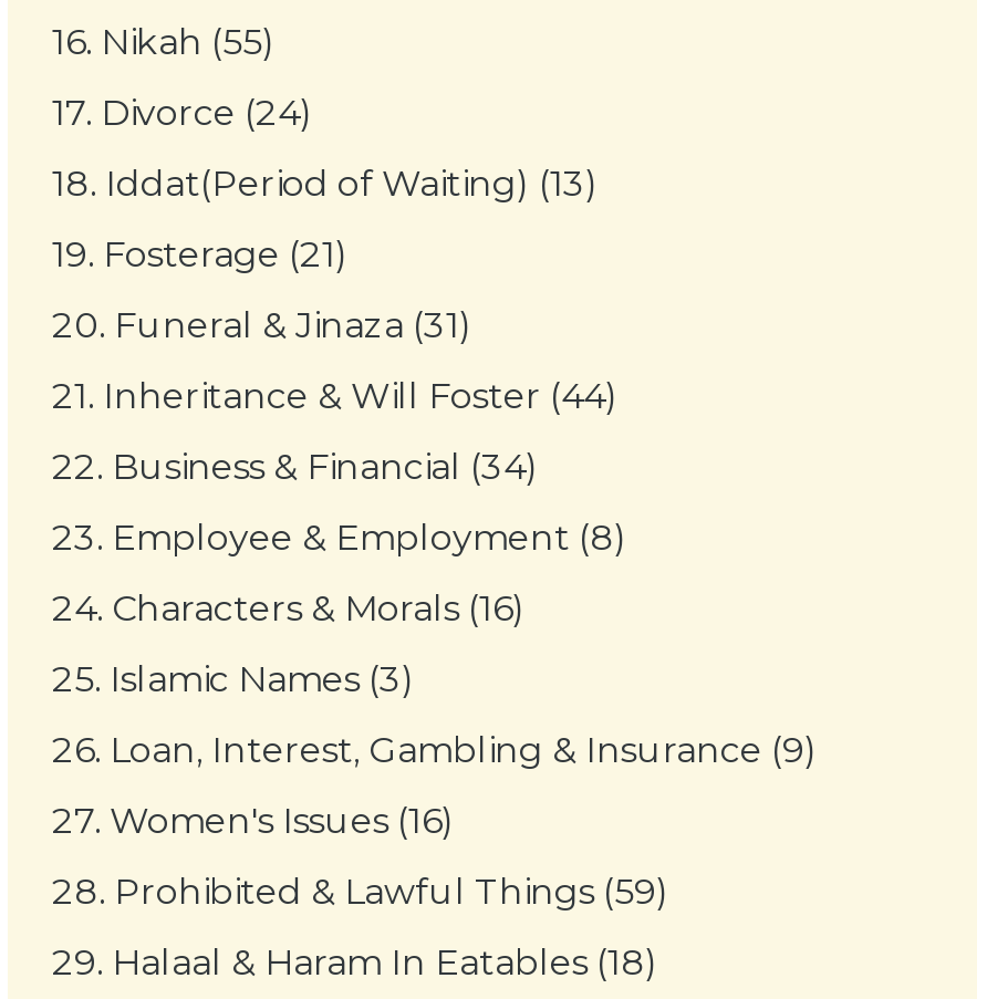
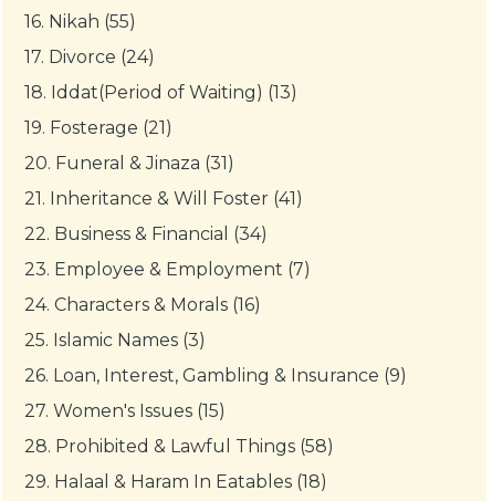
- 21. Inheritance & Will Foster (44)
+ 21. Inheritance & Will Foster (41)

- 23. Employee & Employment (8)
+ 23. Employee & Employment (7)

- 27. Women's Issues (16)
+ 27. Women's Issues (15)

- 28. Prohibited & Lawful Things (59)
+ 28. Prohibited & Lawful Things (58)
